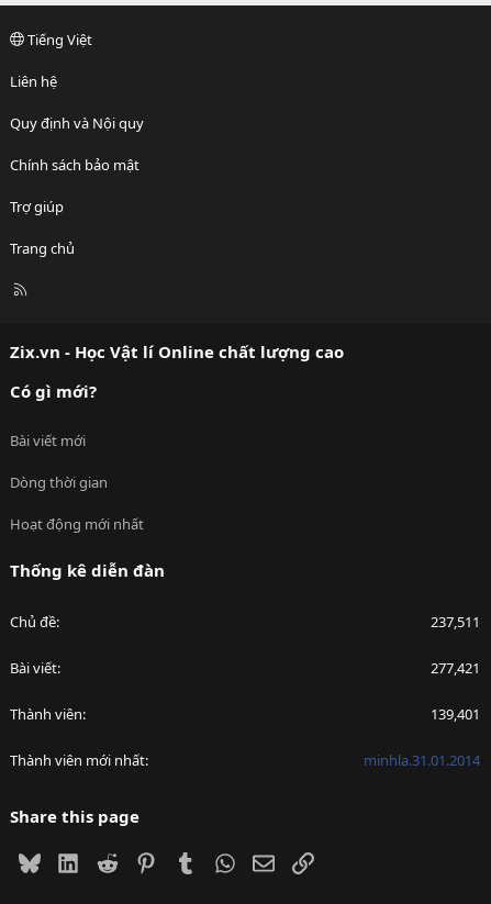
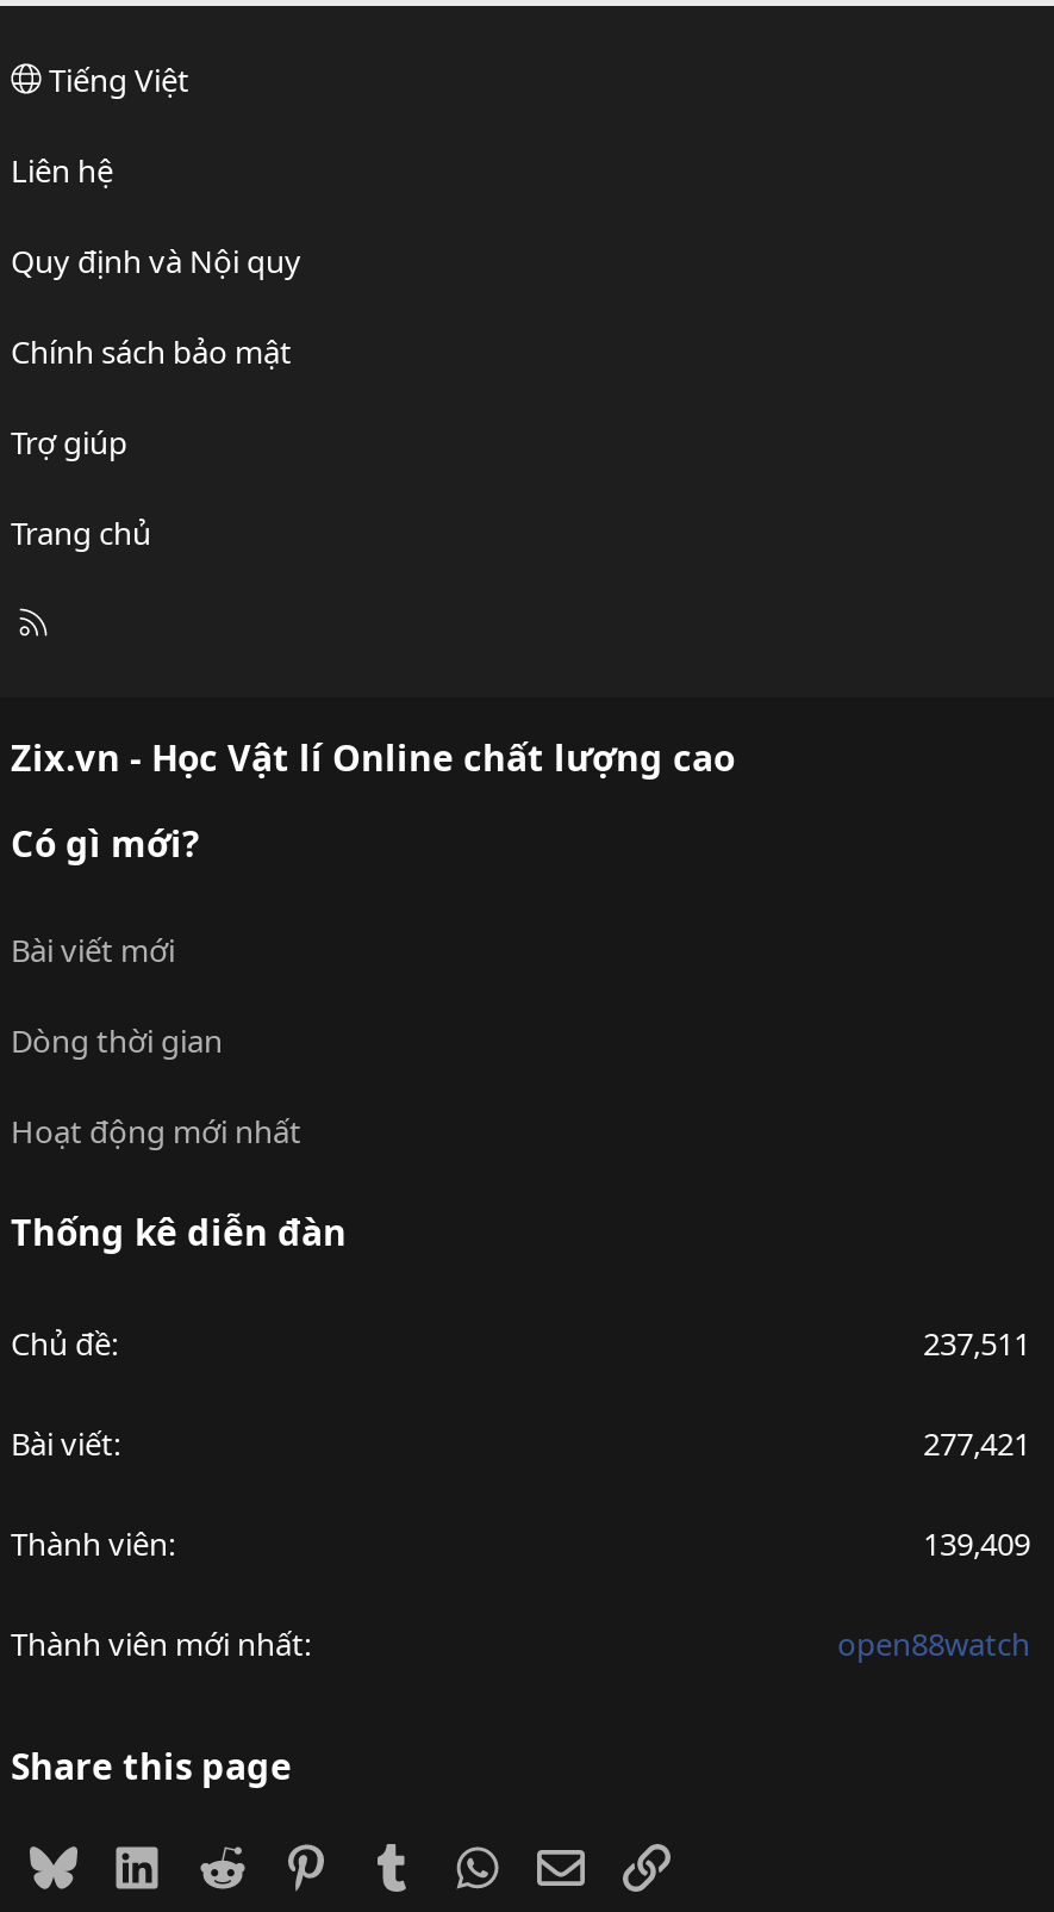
- 139,401
+ 139,409

- minhla.31.01.2014
+ open88watch
